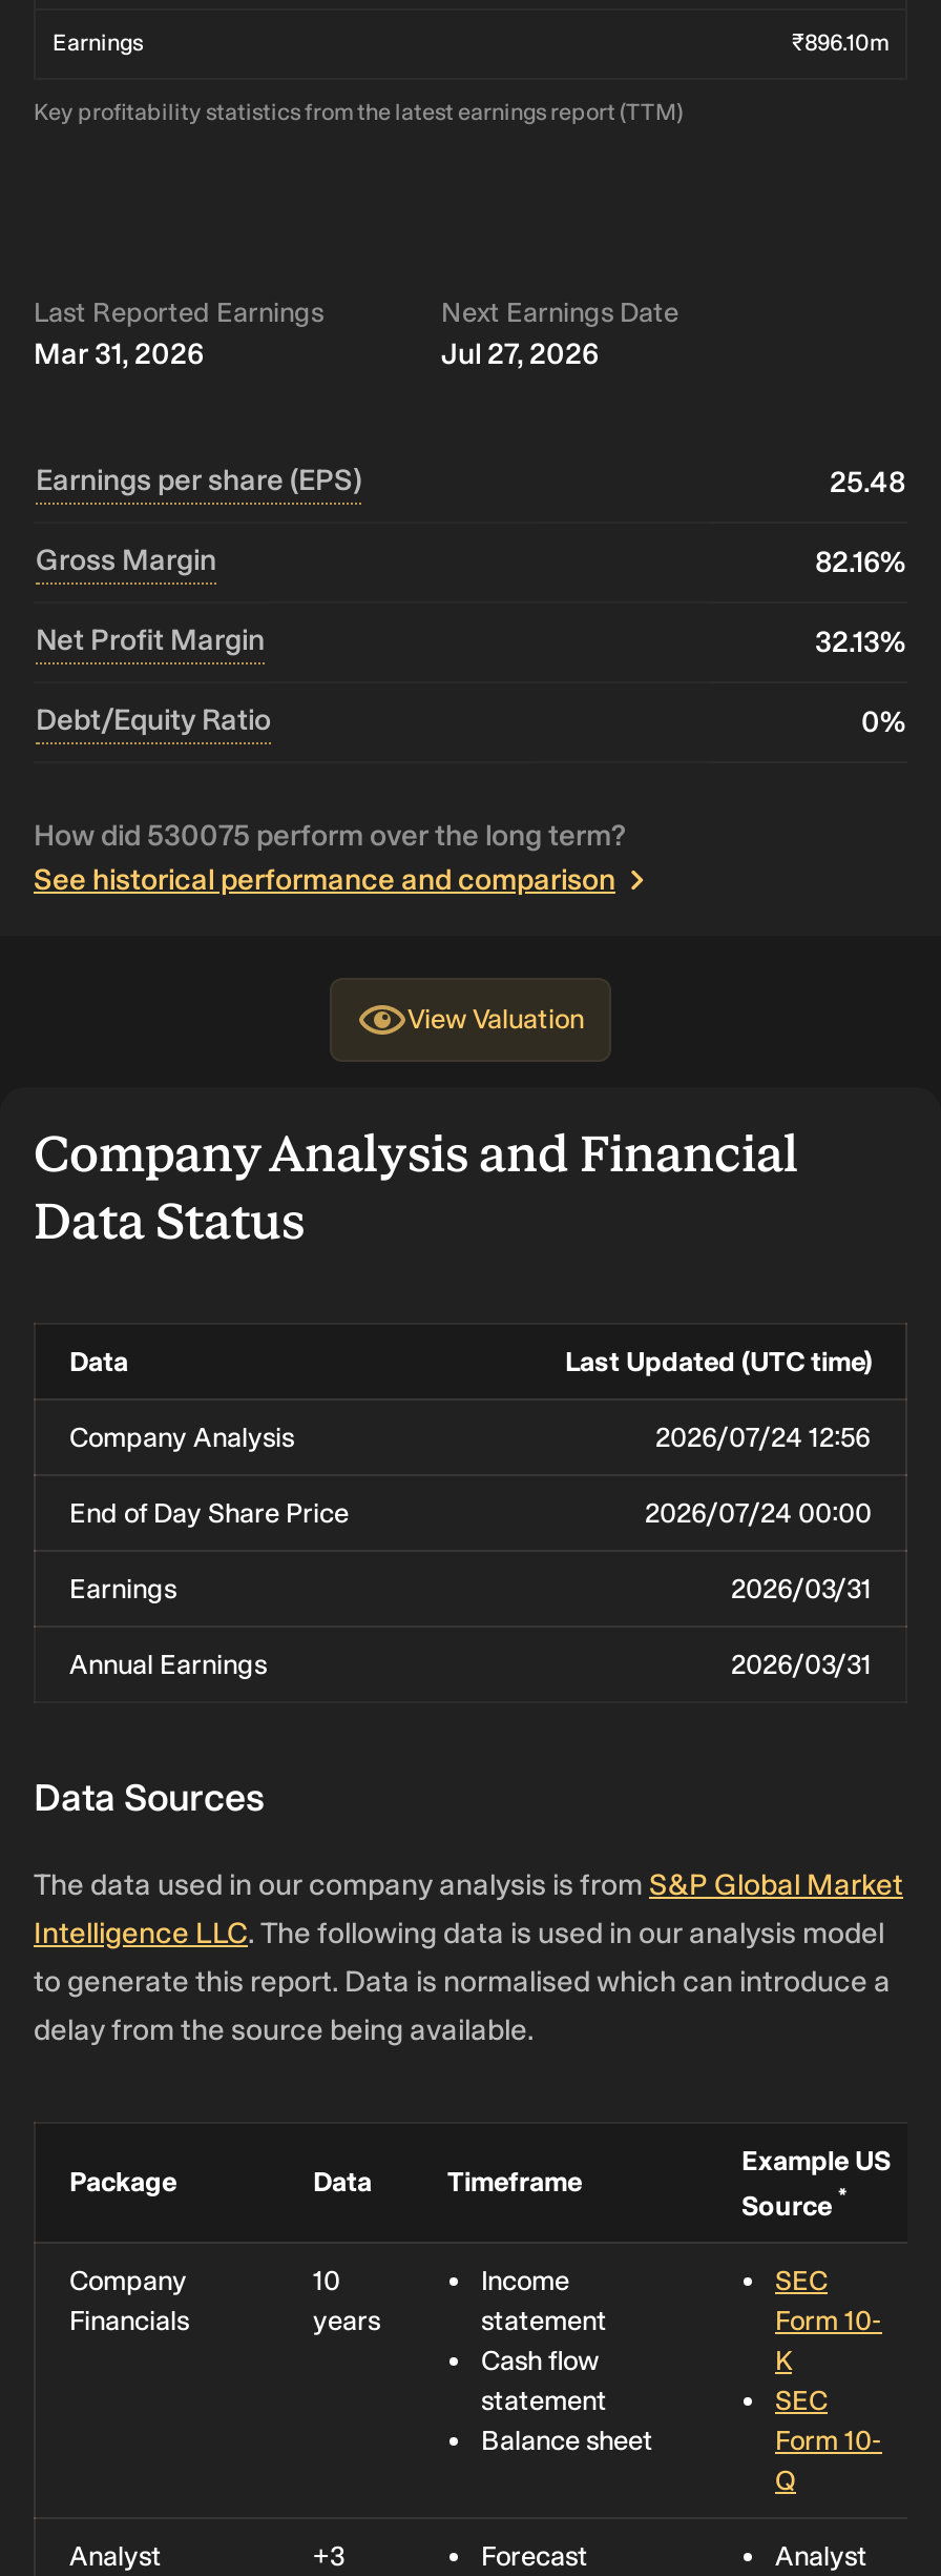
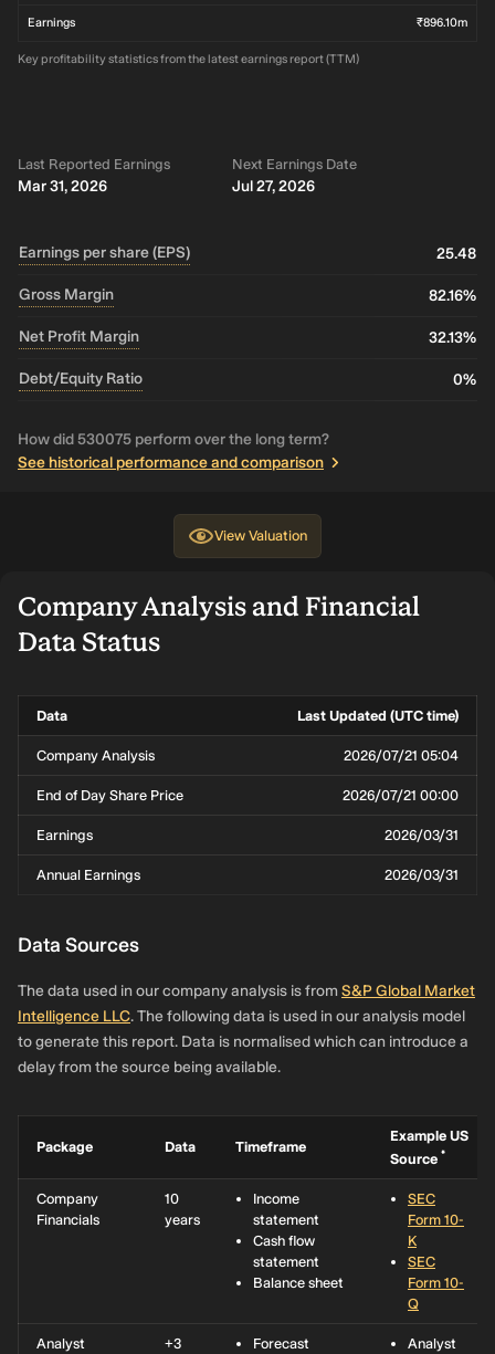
- 2026/07/24 12:56
+ 2026/07/21 05:04

- 2026/07/24 00:00
+ 2026/07/21 00:00
